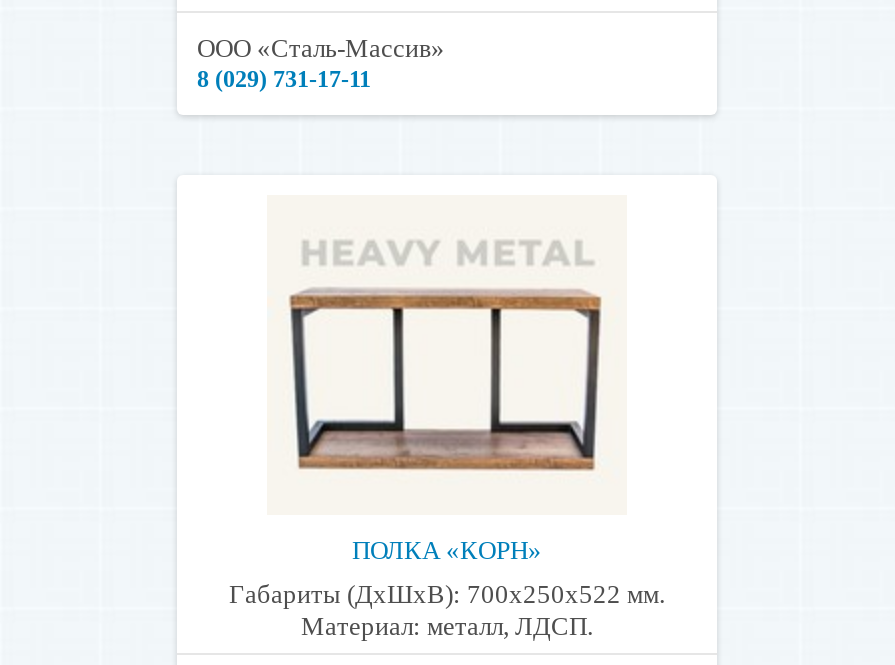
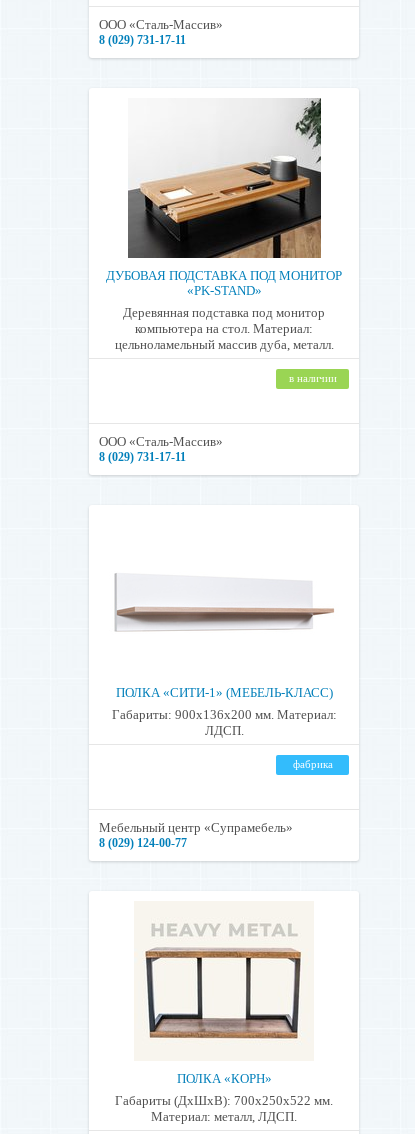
+ ООО «Сталь-Массив»
+ 8 (029) 731-17-11

+ Мебельный центр «Супрамебель»
+ 8 (029) 124-00-77

+ [image]
+ ДУБОВАЯ ПОДСТАВКА ПОД МОНИТОР
+ «PK-STAND»
+ Деревянная подставка под монитор
+ компьютера на стол. Материал:
+ цельноламельный массив дуба, металл.
+ в наличии

+ ПОЛКА «СИТИ-1» (МЕБЕЛЬ-КЛАСС)
+ Габариты: 900х136х200 мм. Материал:
+ ЛДСП.
+ фабрика

+ [image]
